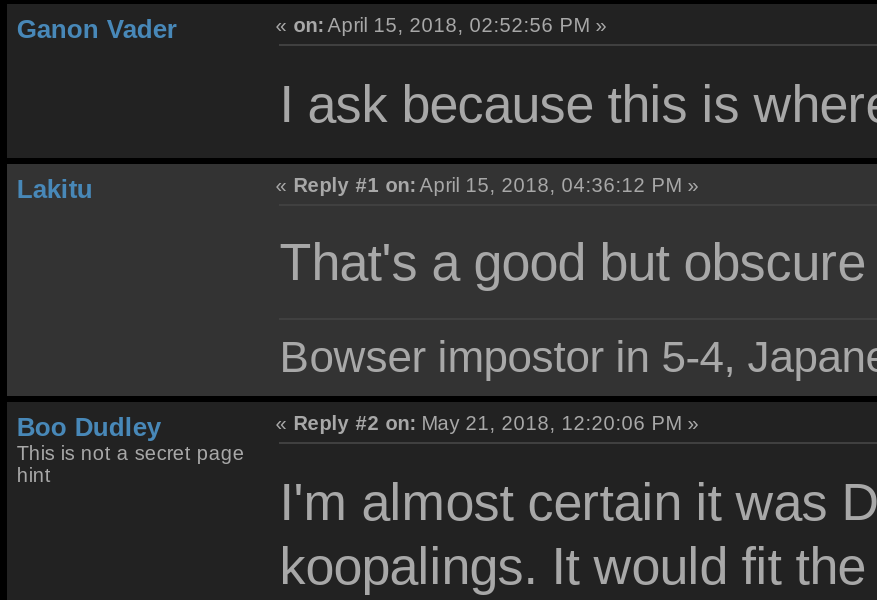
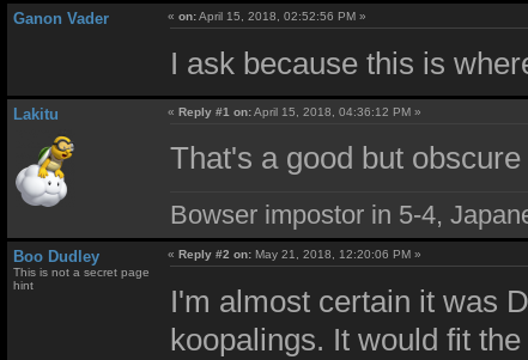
+ [image]
